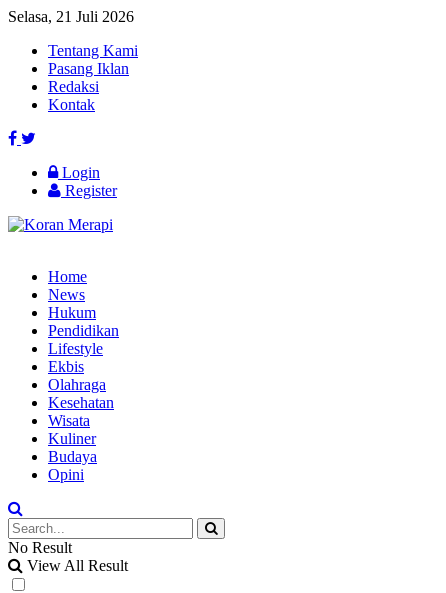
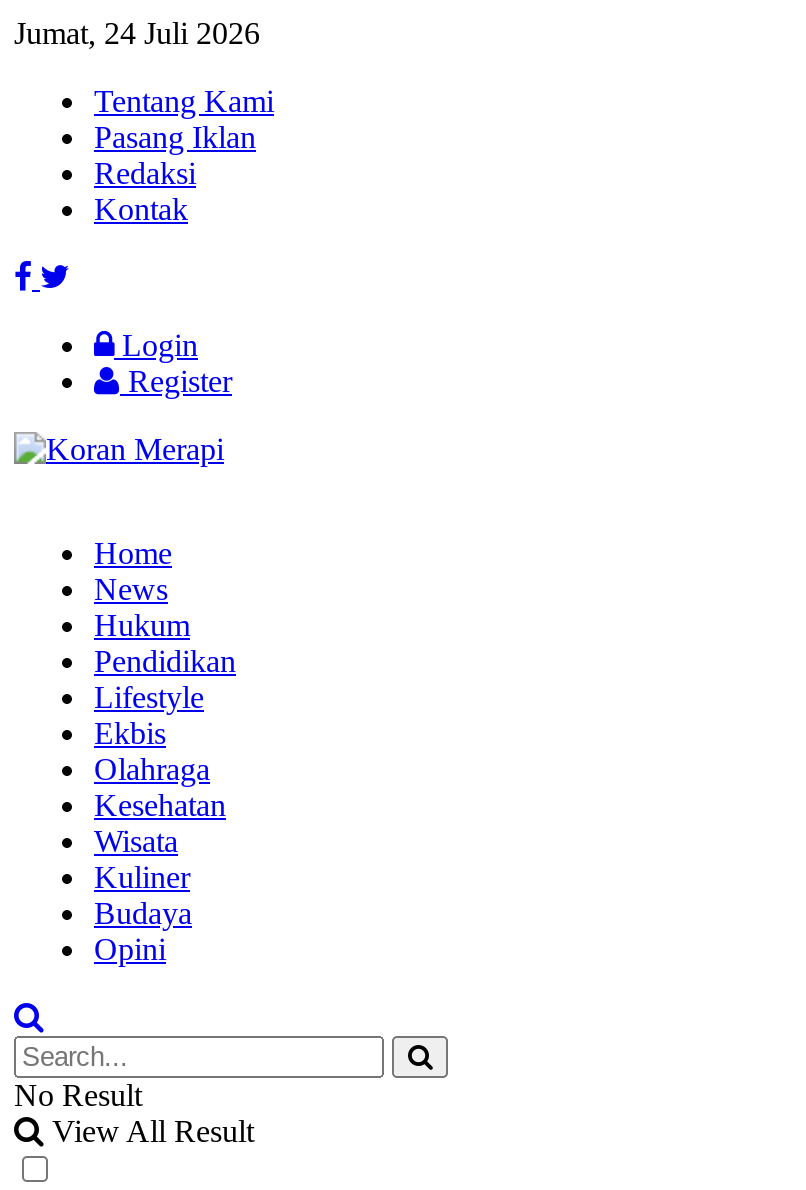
- Selasa, 21 Juli 2026
+ Jumat, 24 Juli 2026
